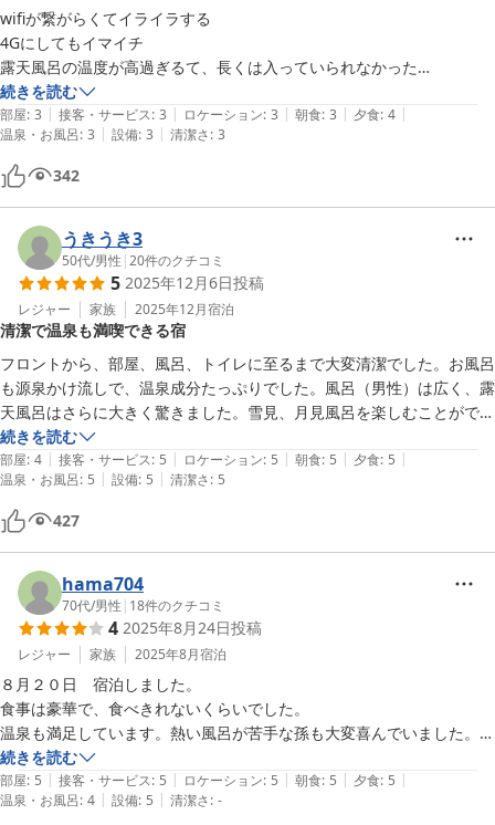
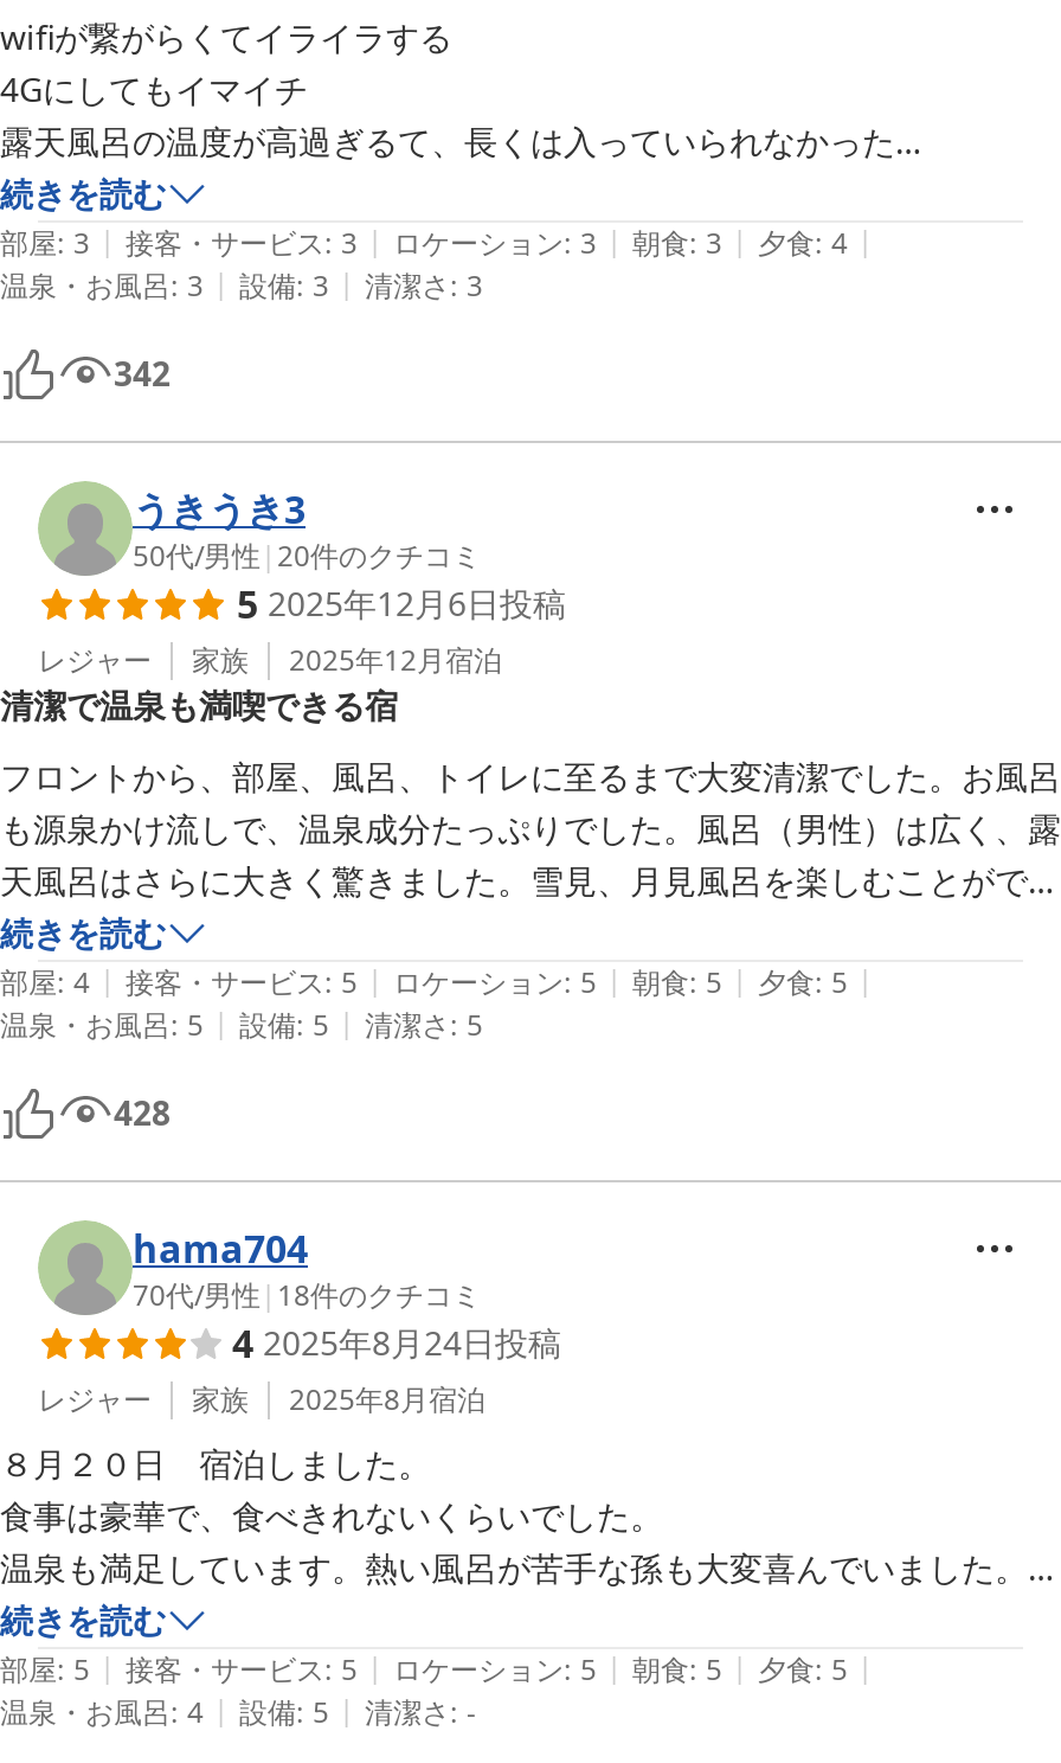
- 427
+ 428
